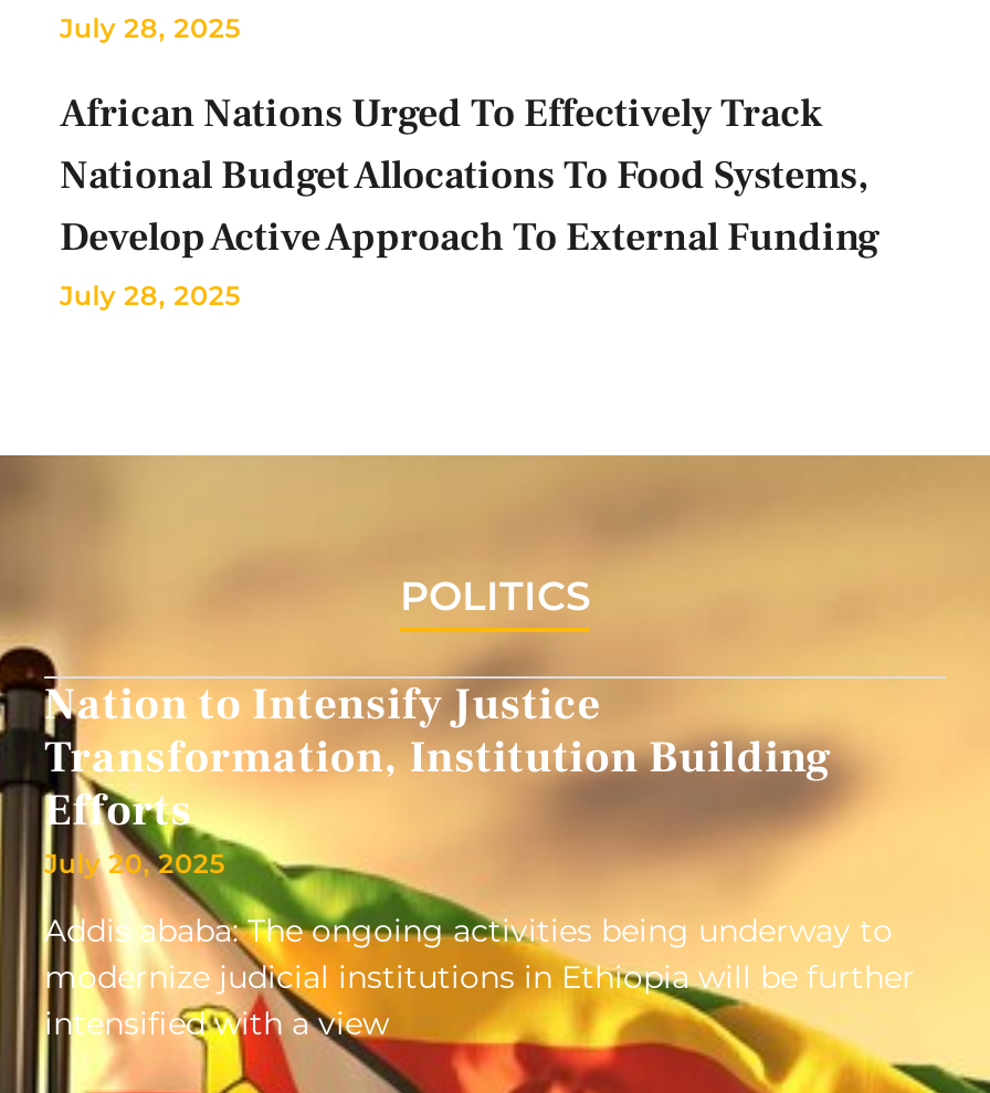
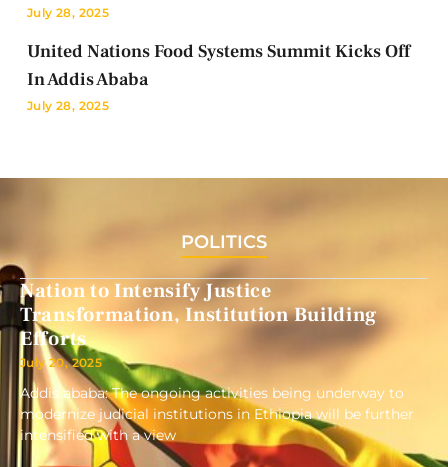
- African Nations Urged To Effectively Track
- National Budget Allocations To Food Systems,
- Develop Active Approach To External Funding
+ United Nations Food Systems Summit Kicks Off
+ In Addis Ababa
